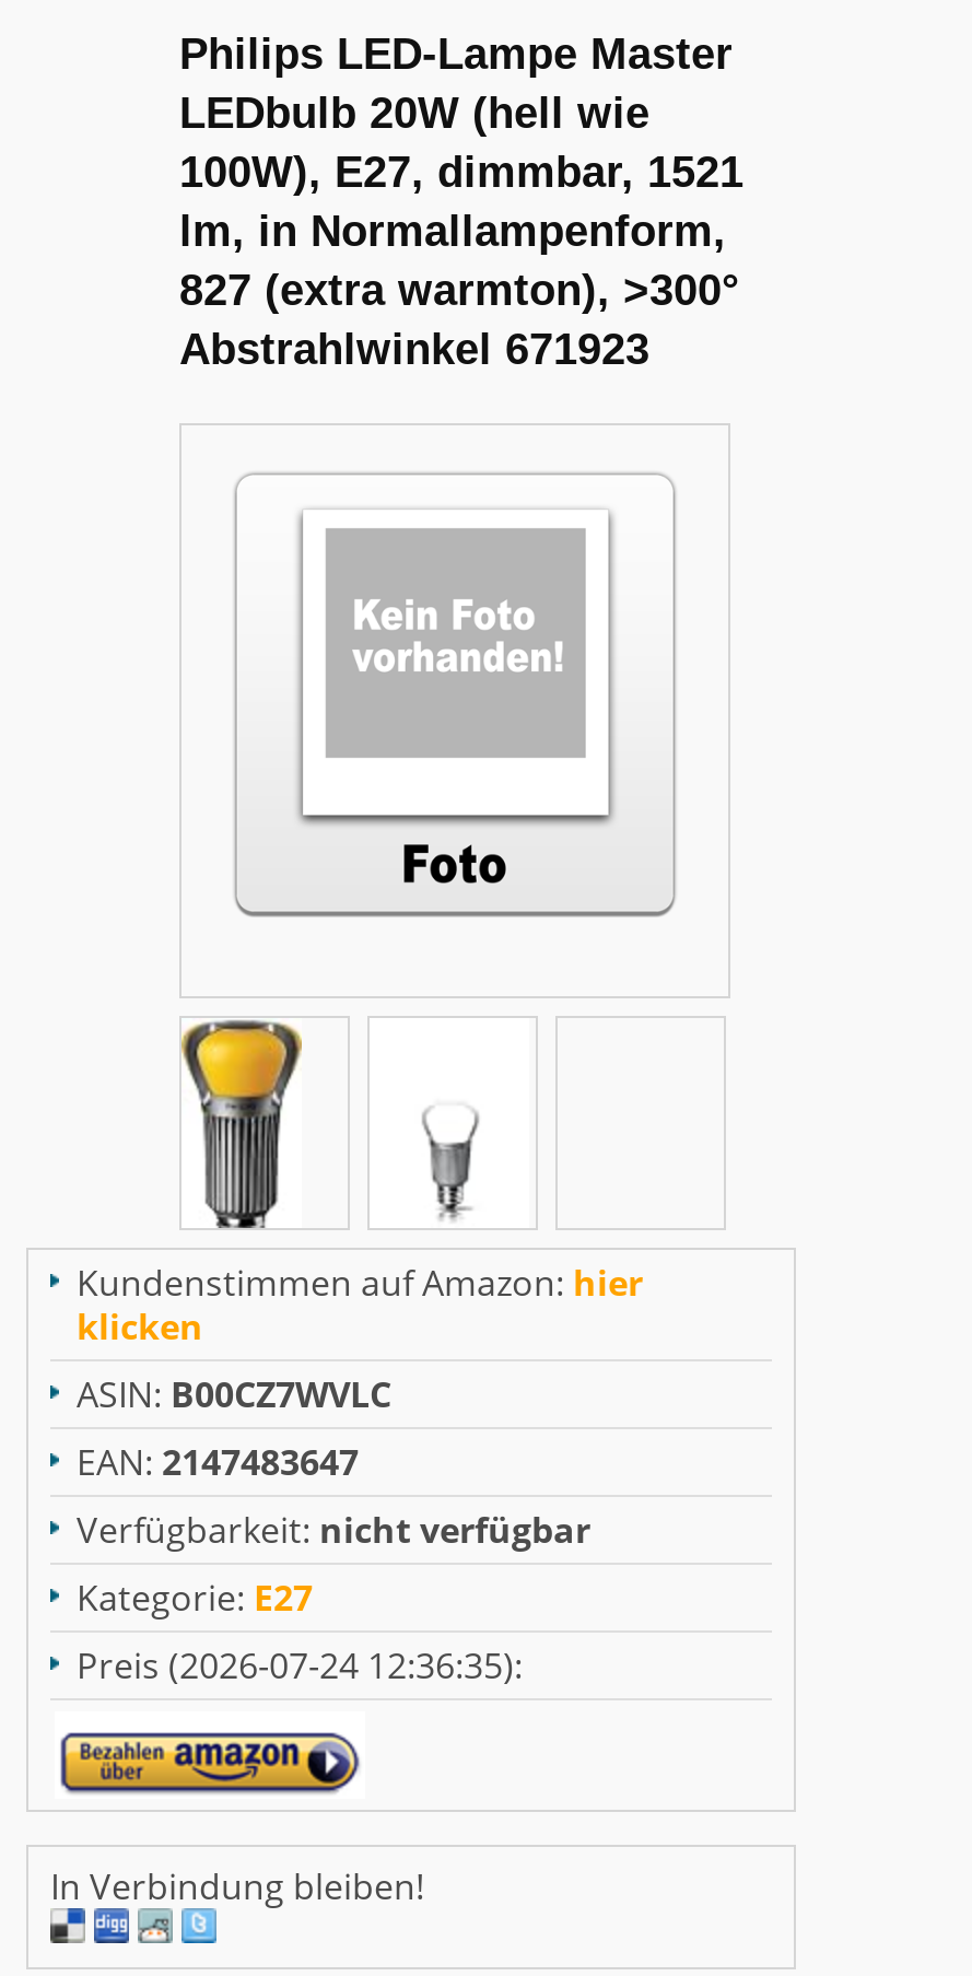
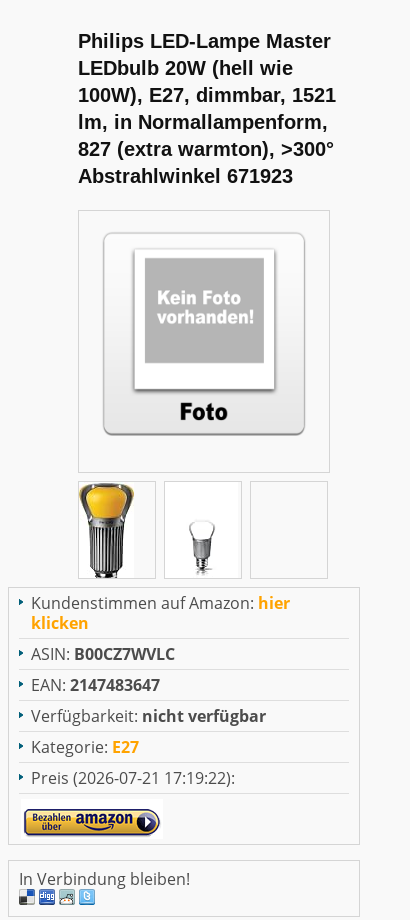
- Preis (2026-07-24 12:36:35):
+ Preis (2026-07-21 17:19:22):
